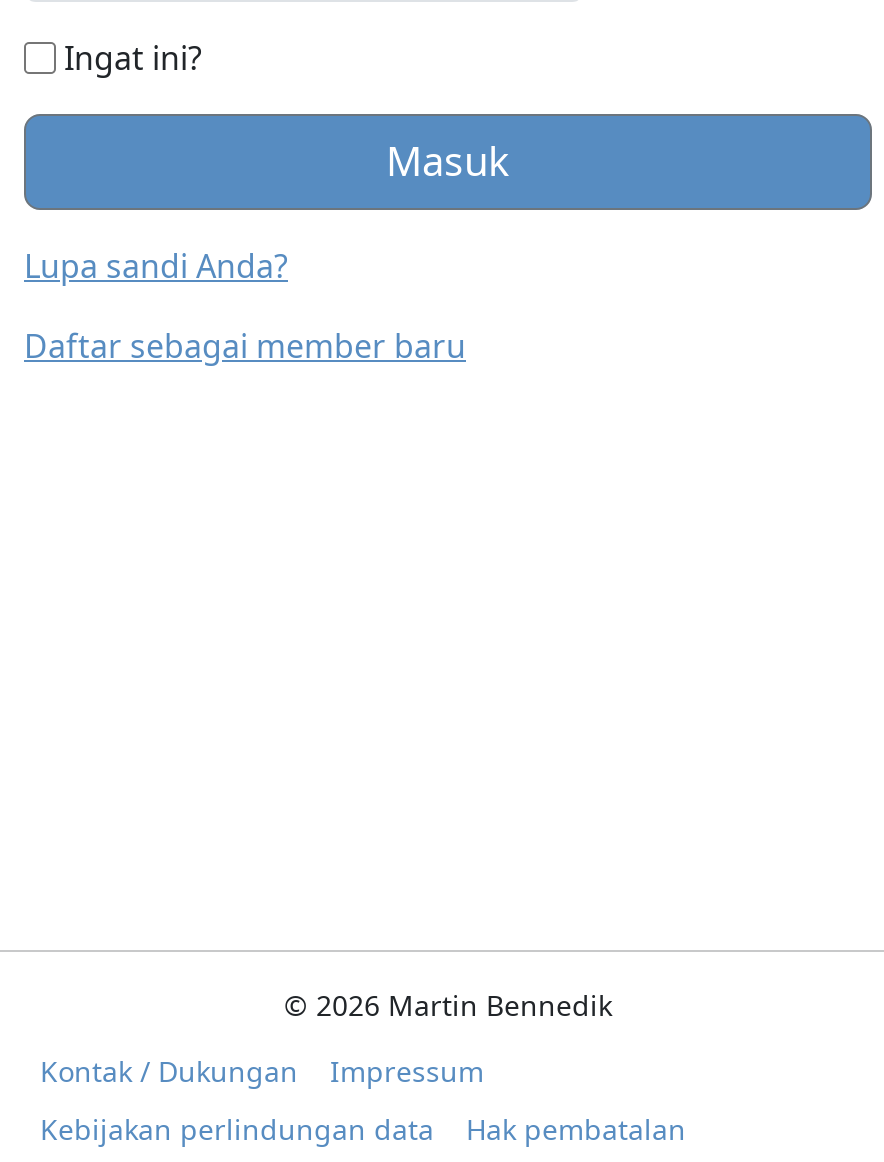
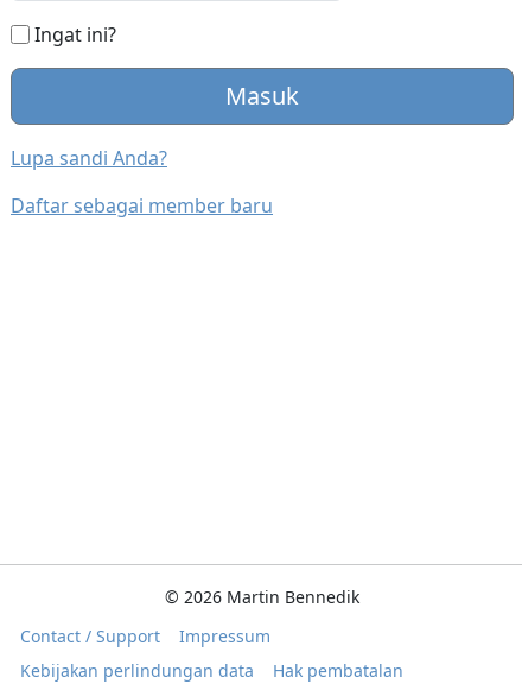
- Kontak / Dukungan
+ Contact / Support
